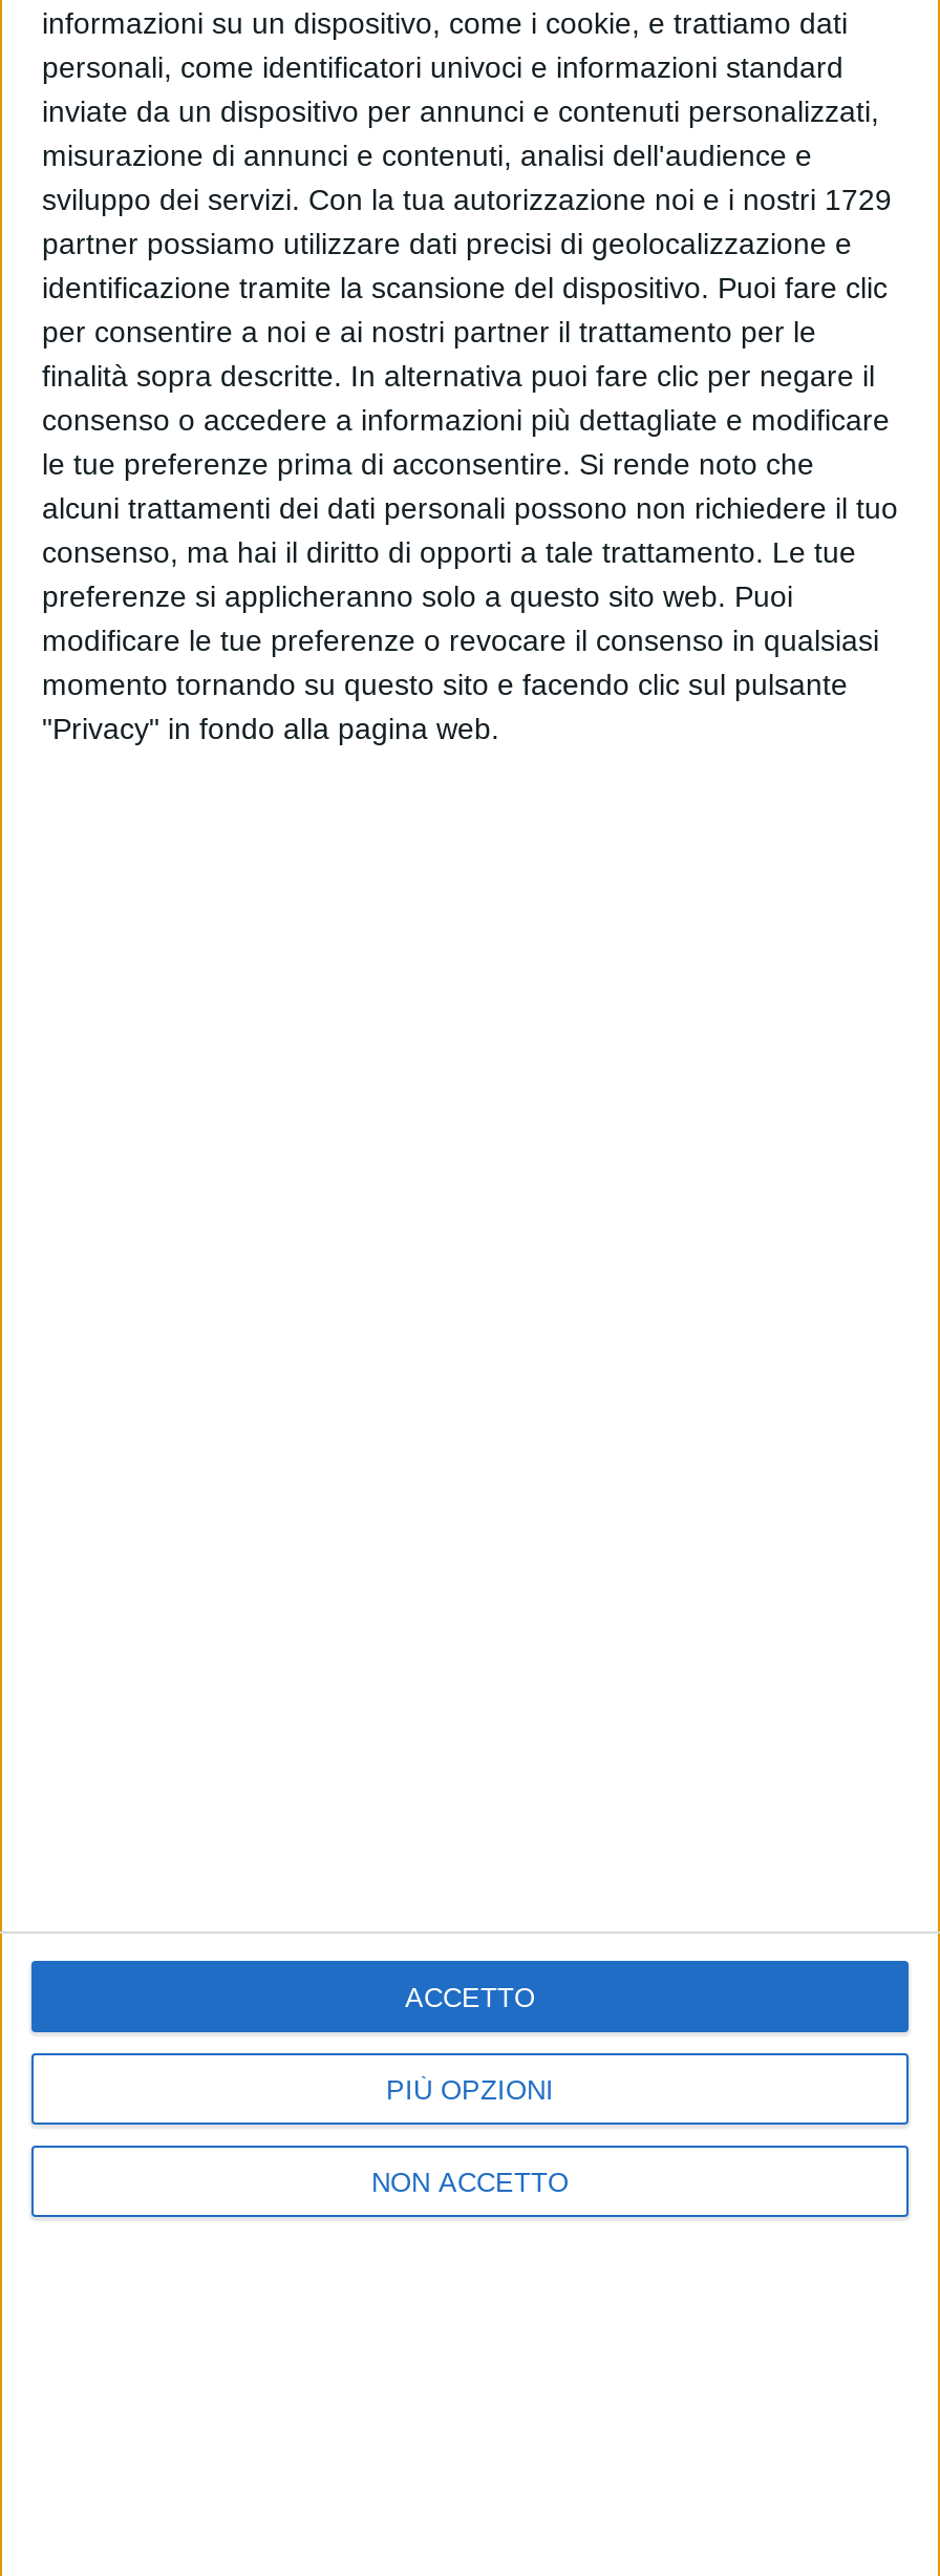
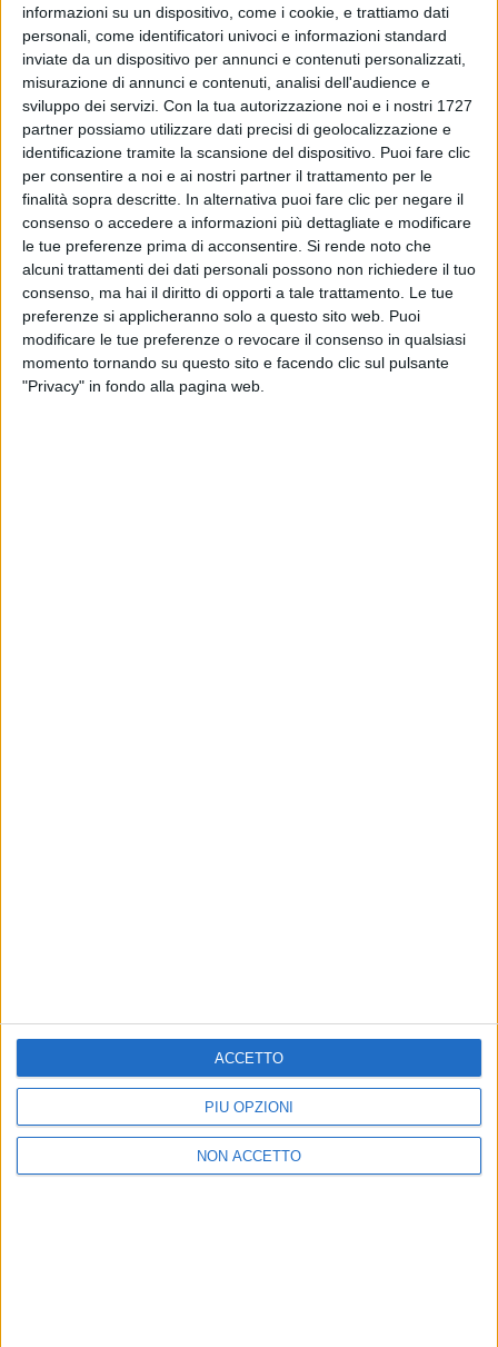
- sviluppo dei servizi. Con la tua autorizzazione noi e i nostri 1729
+ sviluppo dei servizi. Con la tua autorizzazione noi e i nostri 1727
